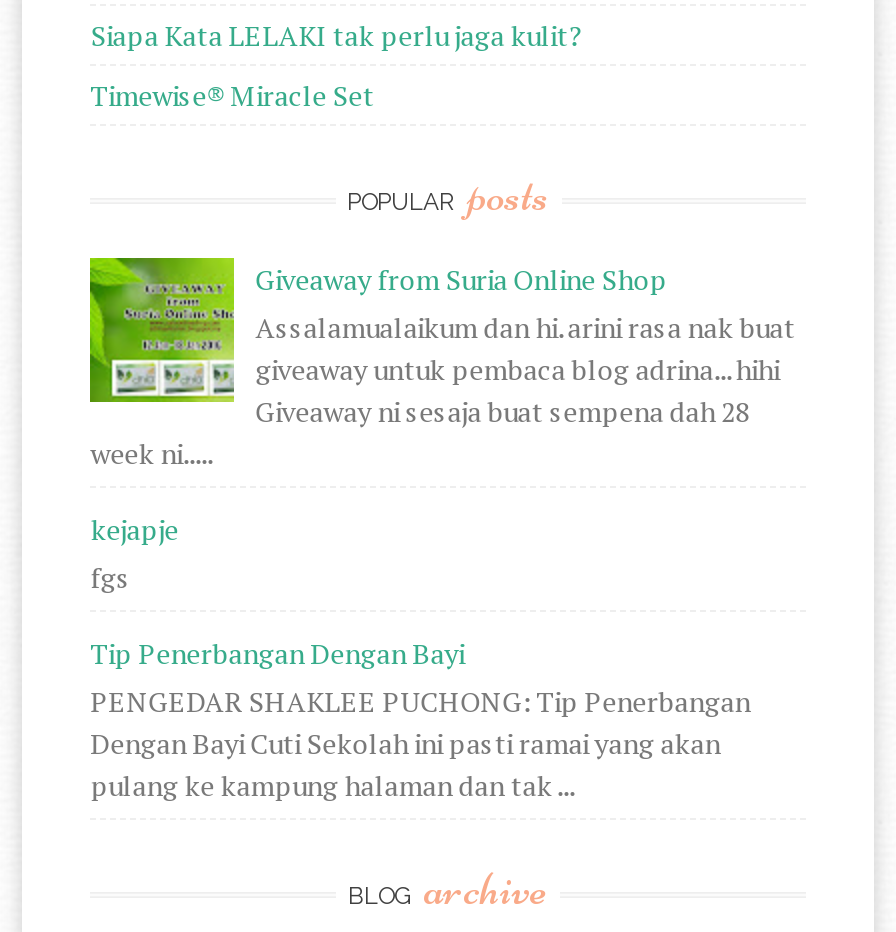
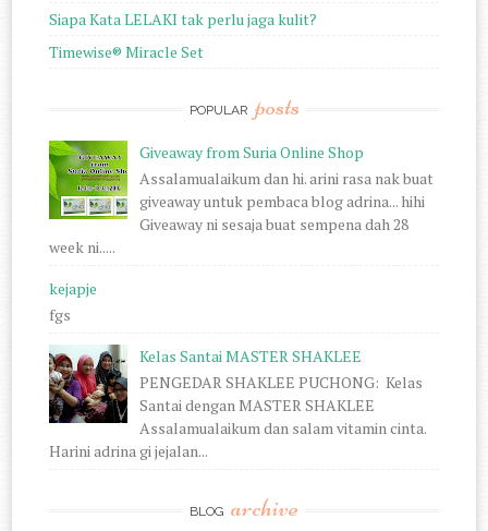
- Tip Penerbangan Dengan Bayi
- PENGEDAR SHAKLEE PUCHONG: Tip Penerbangan
- Dengan Bayi Cuti Sekolah ini pasti ramai yang akan
- pulang ke kampung halaman dan tak ...
+ Kelas Santai MASTER SHAKLEE
+ PENGEDAR SHAKLEE PUCHONG: Kelas
+ Santai dengan MASTER SHAKLEE
+ Assalamualaikum dan salam vitamin cinta.
+ Harini adrina gi jejalan...
